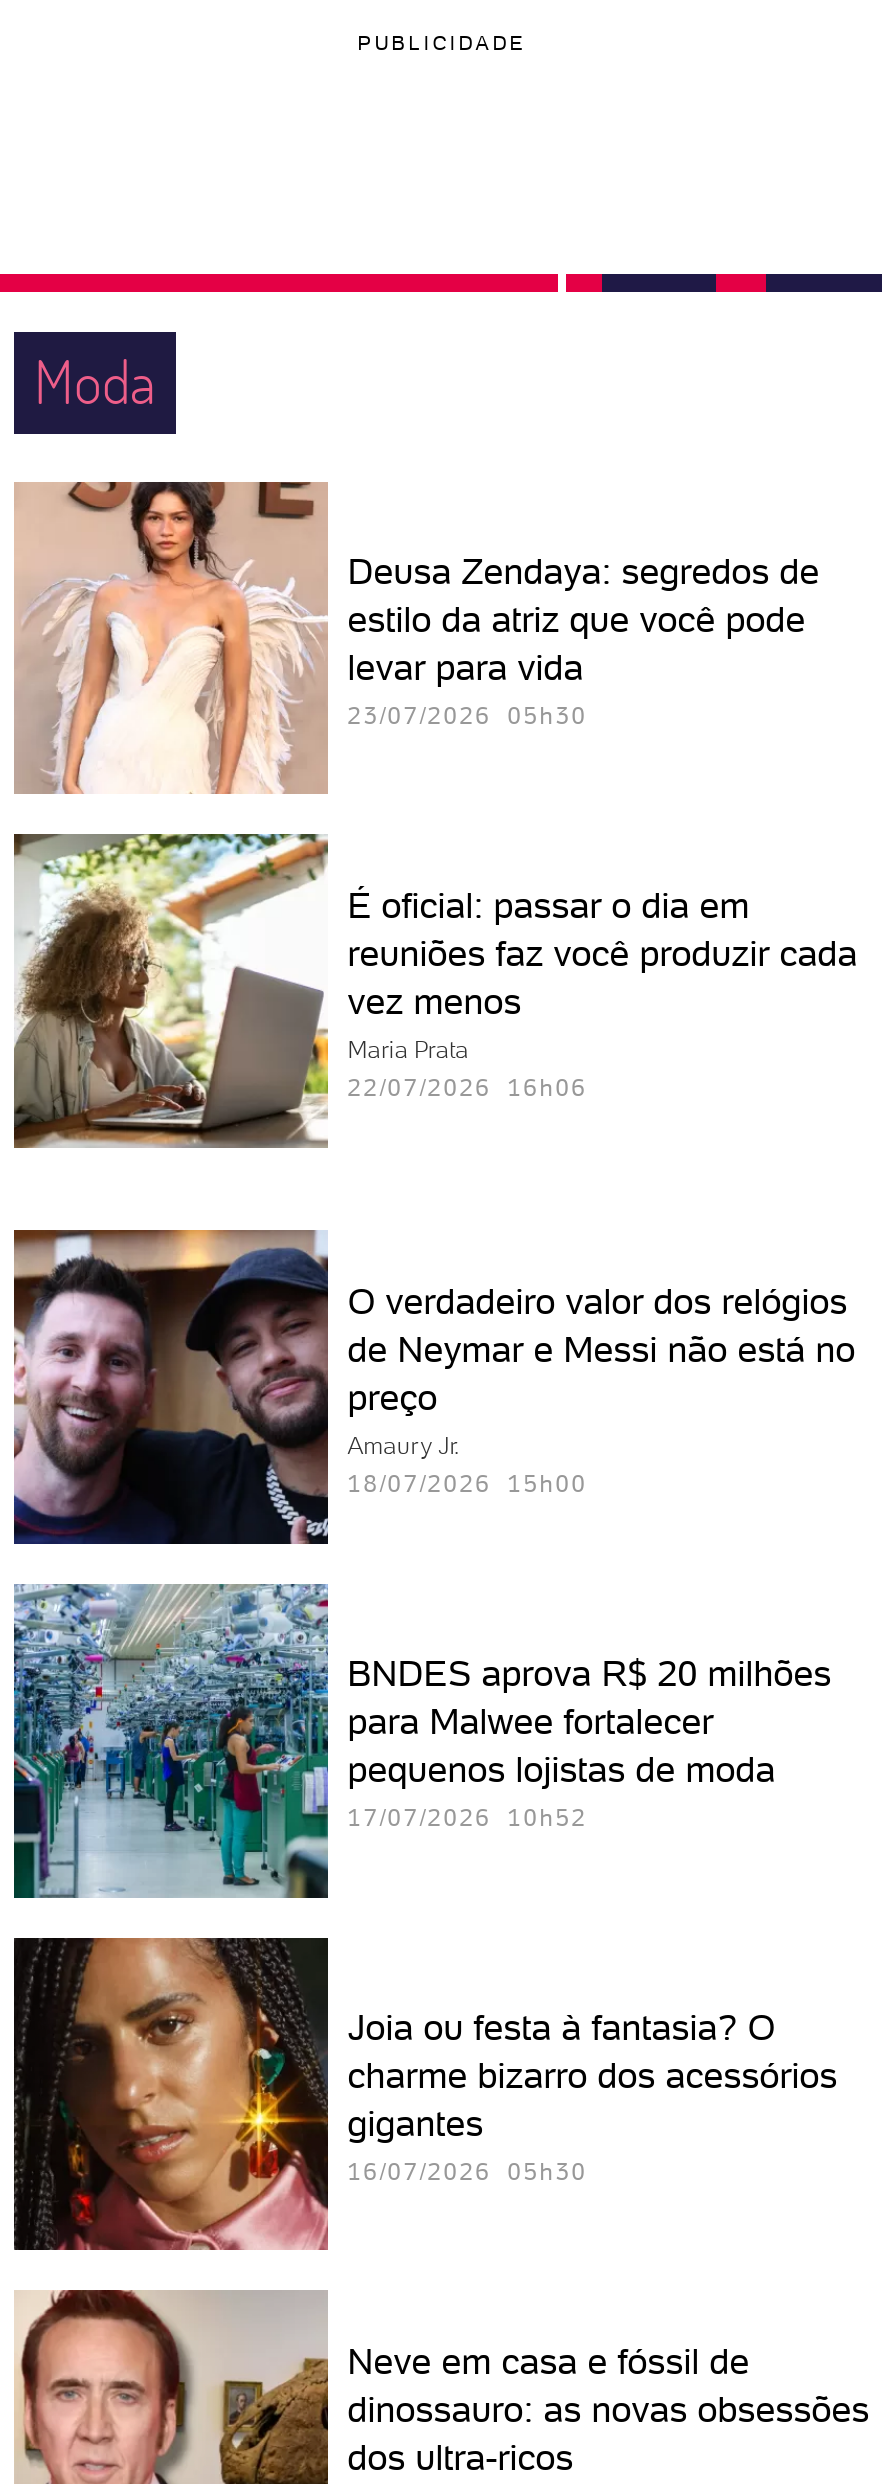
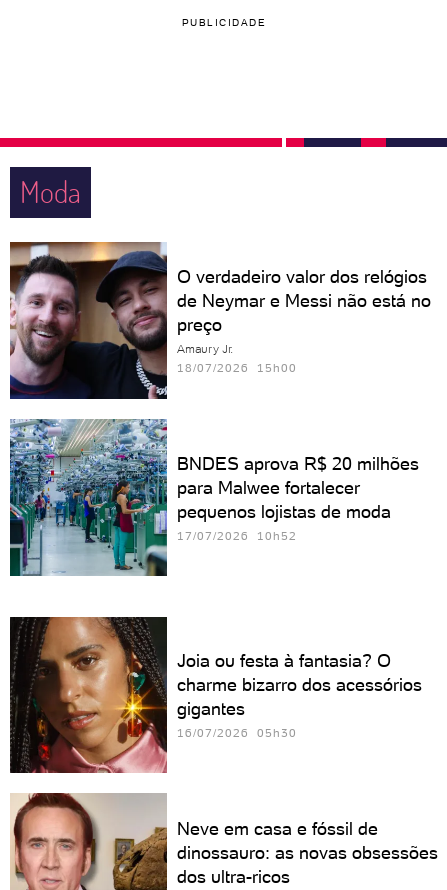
- [image]
- Deusa Zendaya: segredos de
- estilo da atriz que você pode
- levar para vida
- 23/07/2026 05h30

- [image]
- É oficial: passar o dia em
- reuniões faz você produzir cada
- vez menos
- Maria Prata
- 22/07/2026 16h06

moved up: [image] | O verdadeiro valor dos relógios | de Neymar e Messi não está no | ... | pequenos lojistas de moda | 17/07/2026 10h52
